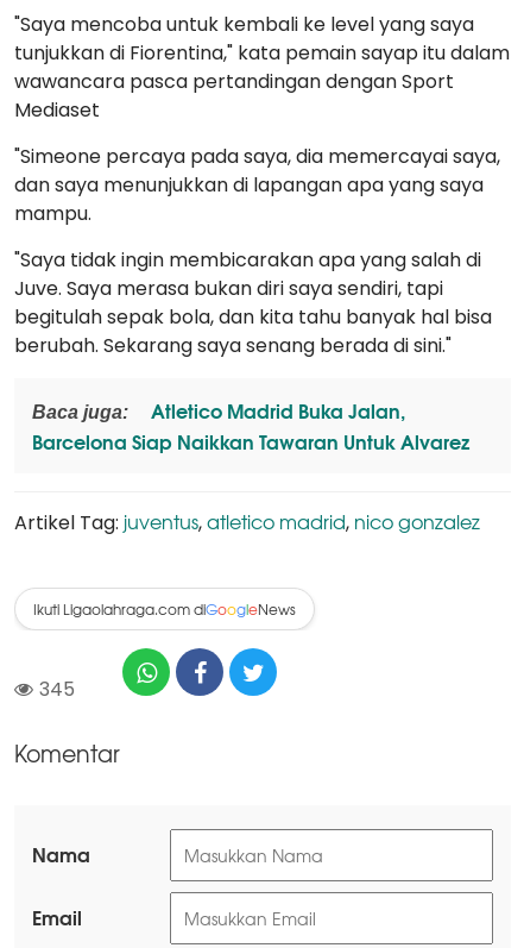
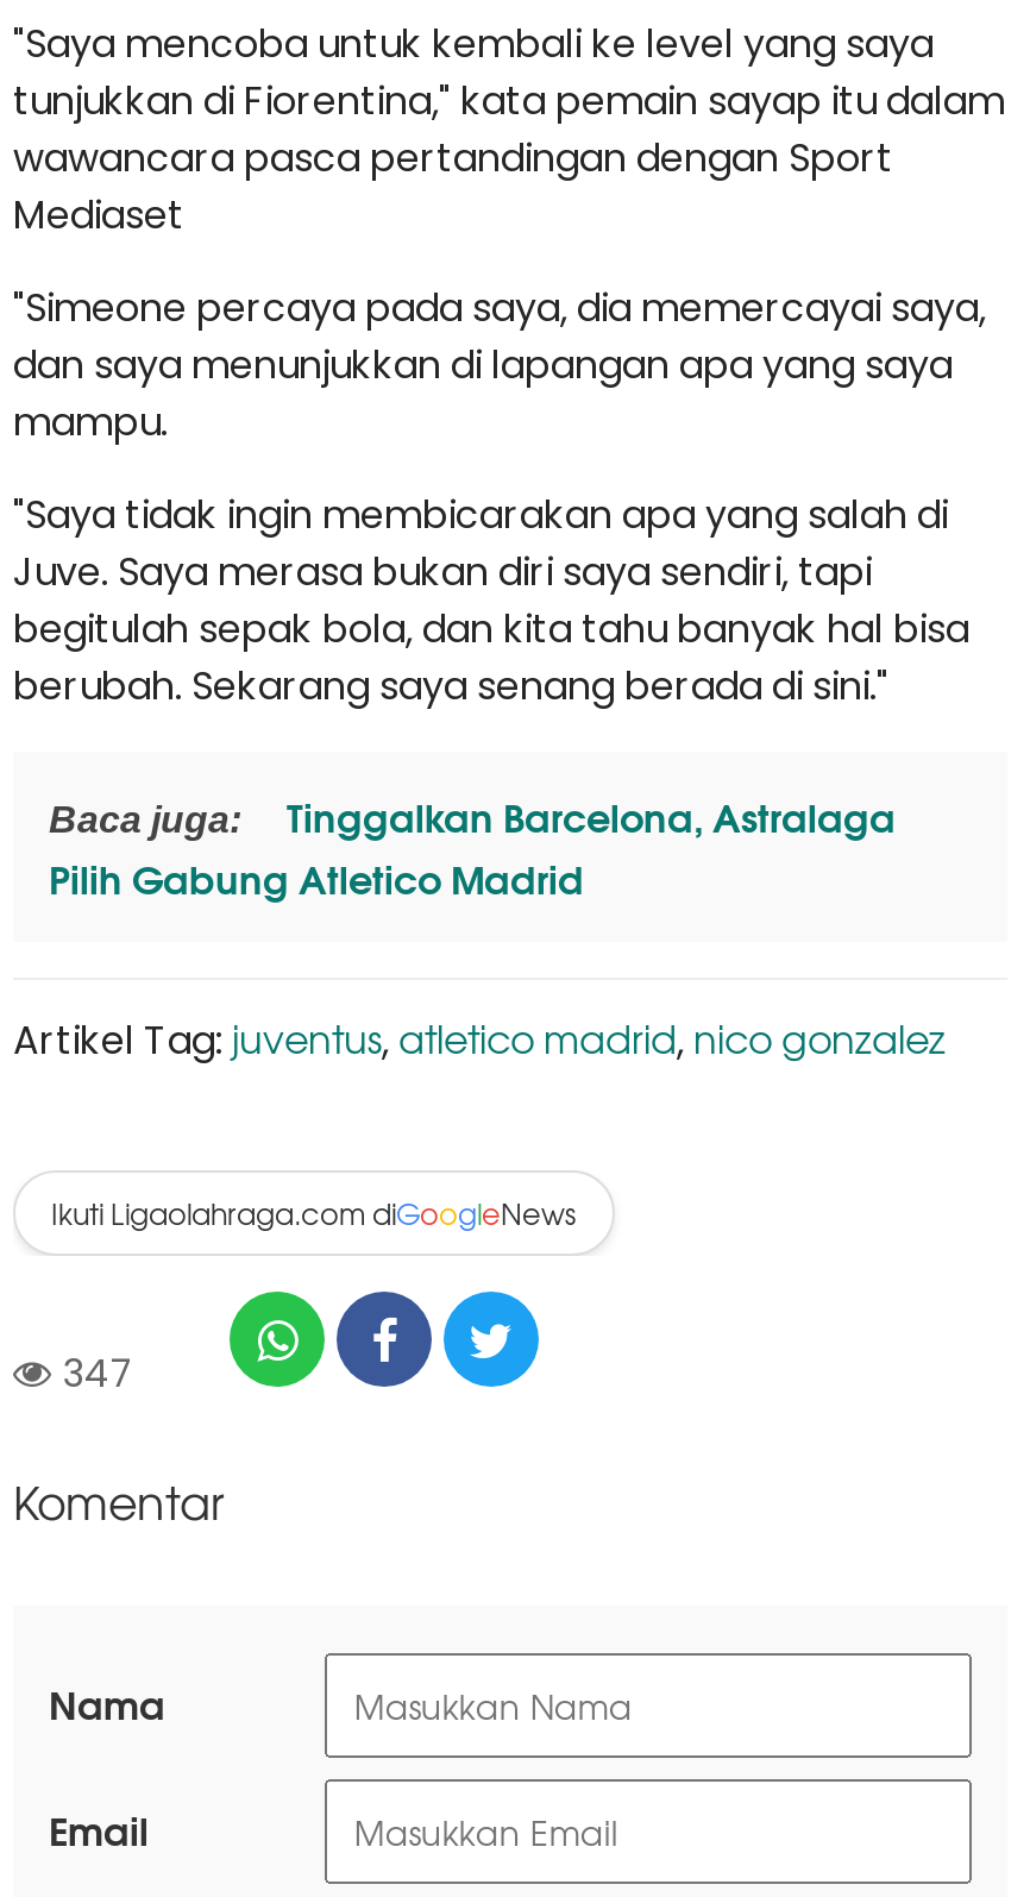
- Atletico Madrid Buka Jalan,
- Barcelona Siap Naikkan Tawaran Untuk Alvarez
+ Tinggalkan Barcelona, Astralaga
+ Pilih Gabung Atletico Madrid

- 345
+ 347
